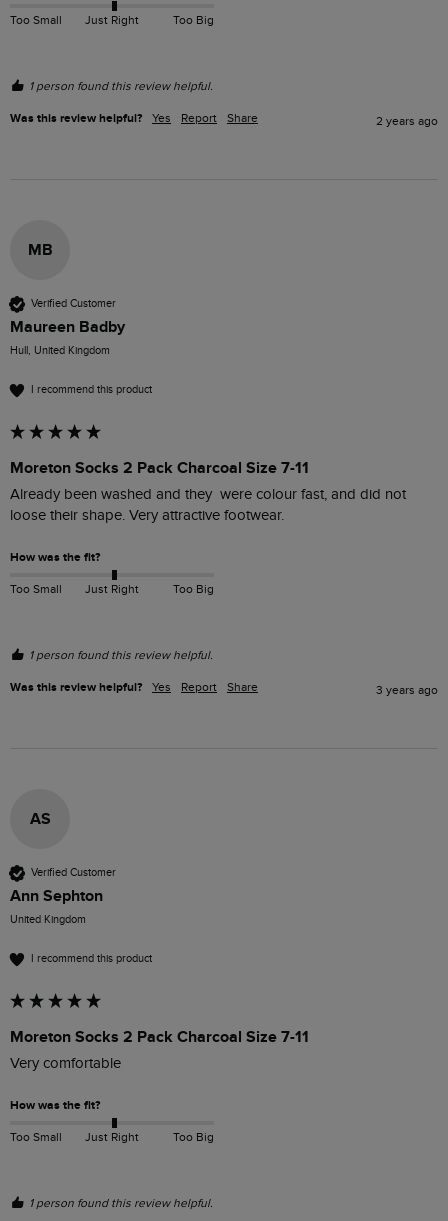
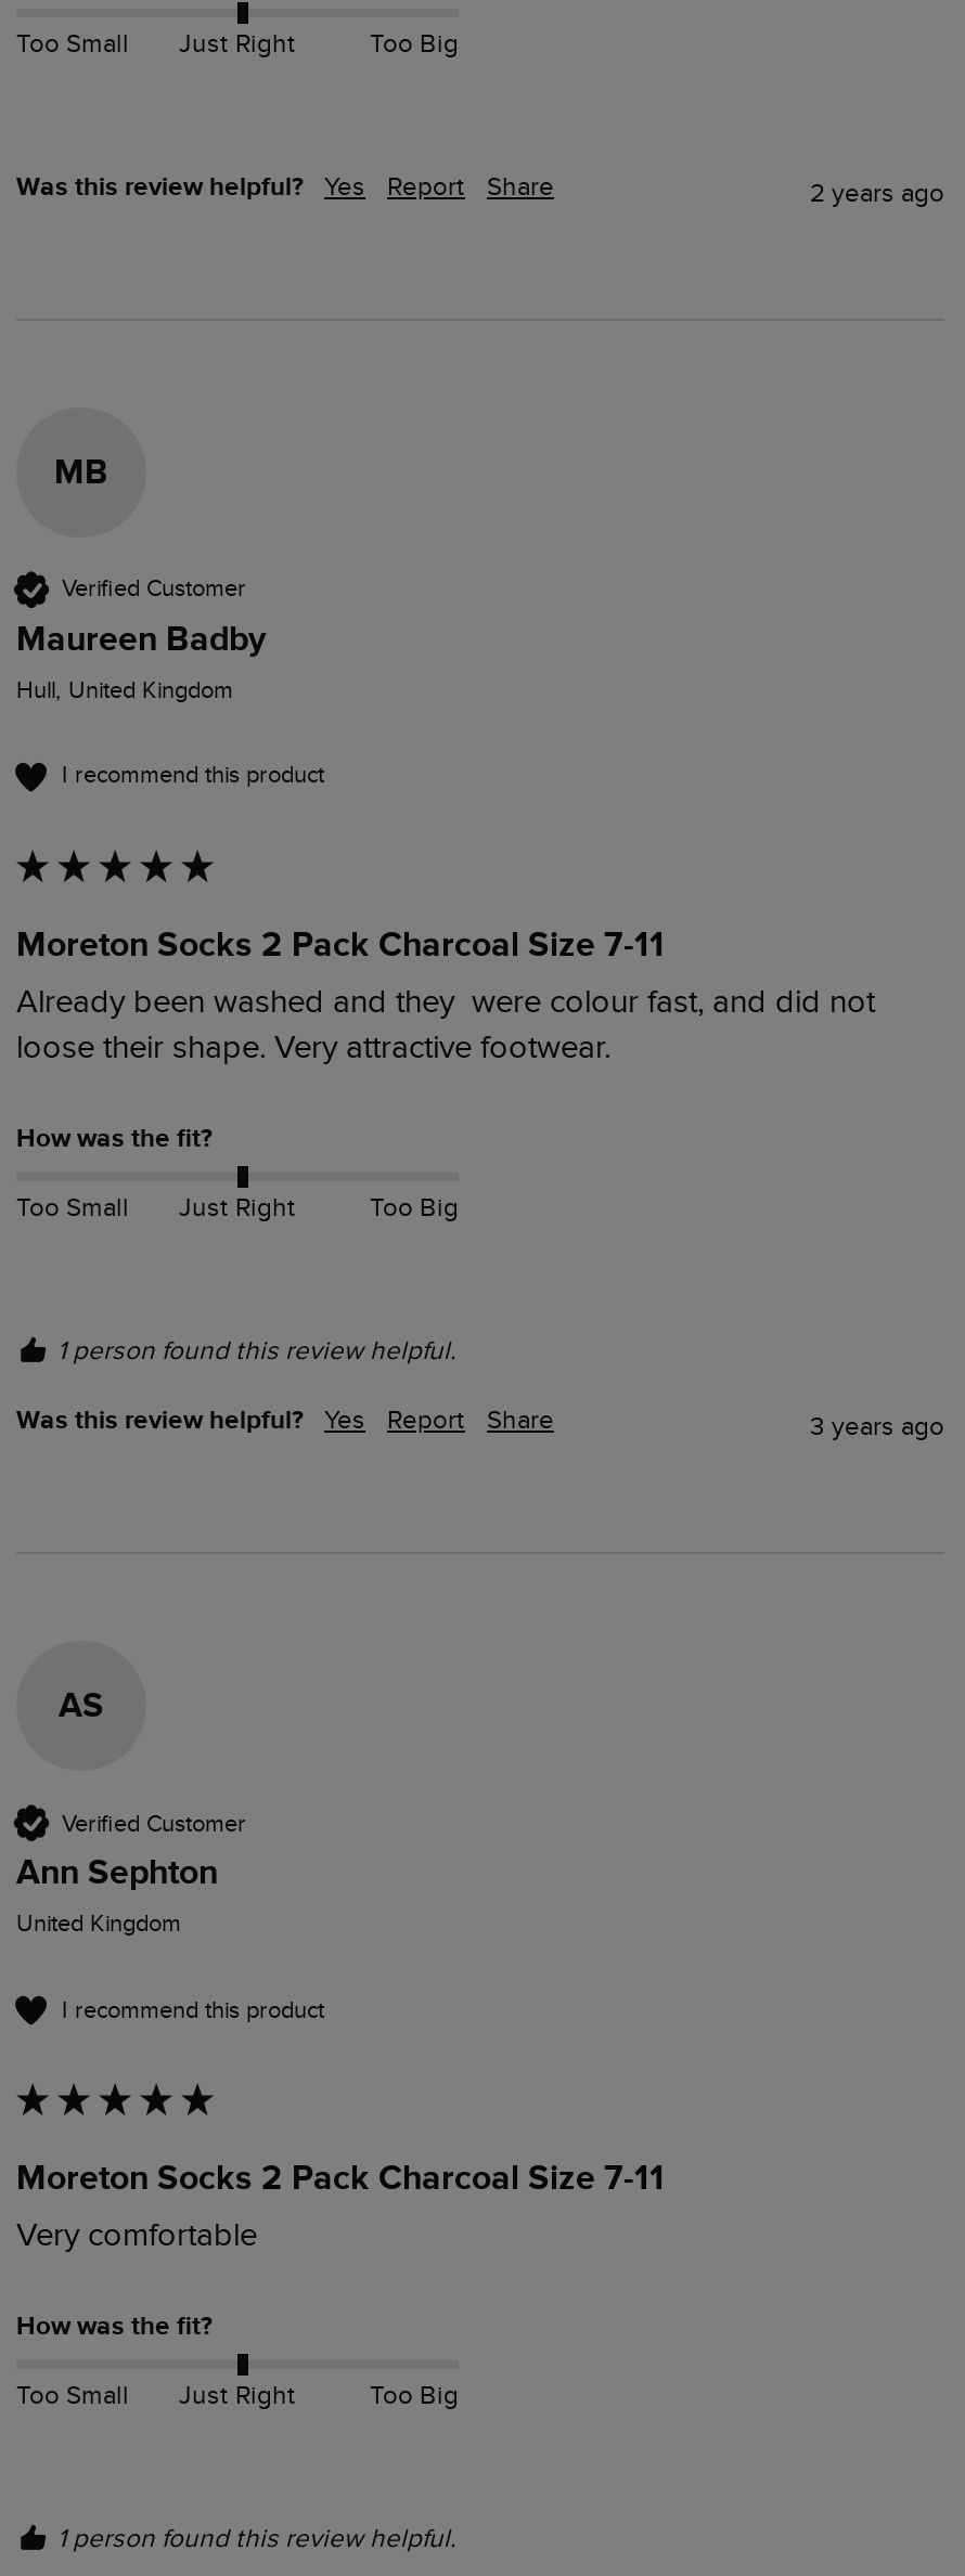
- 1 person found this review helpful.
